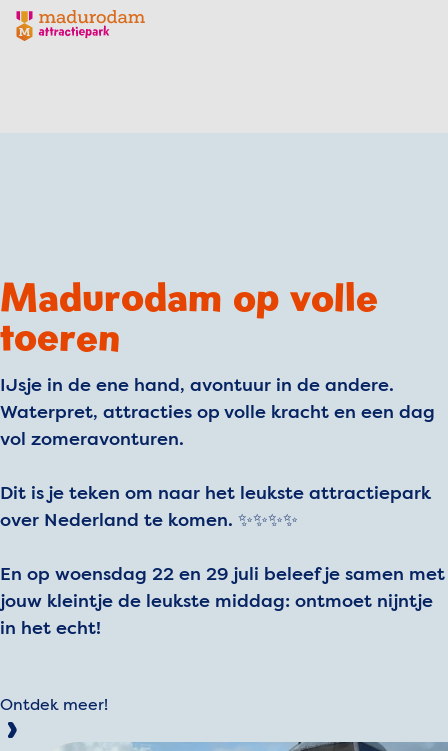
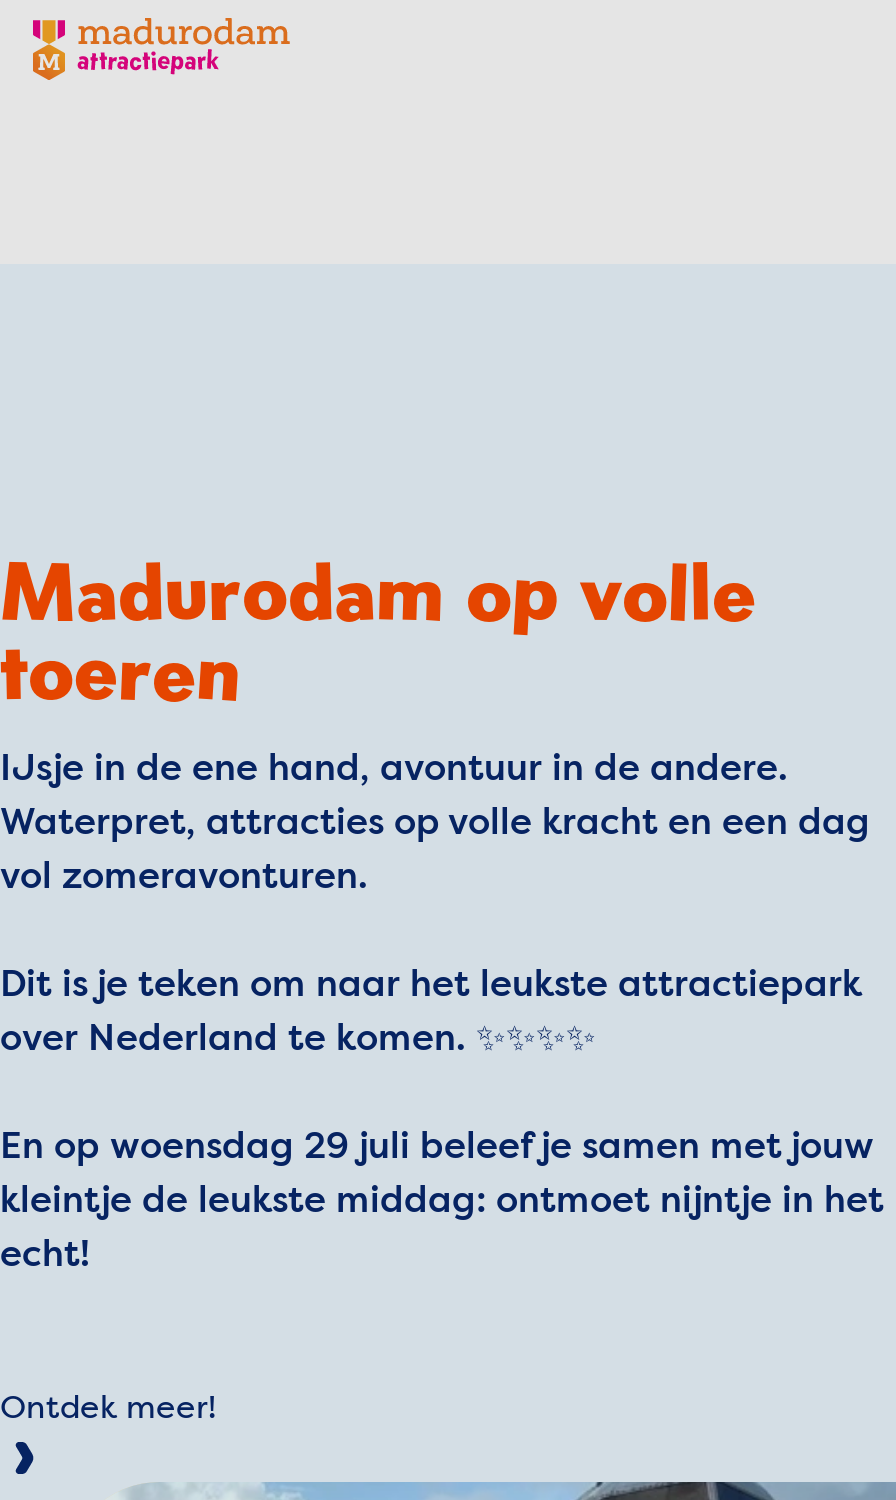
- En op woensdag 22 en 29 juli beleef je samen met
+ En op woensdag 29 juli beleef je samen met jouw

- jouw kleintje de leukste middag: ontmoet nijntje
+ kleintje de leukste middag: ontmoet nijntje in het

- in het echt!
+ echt!
